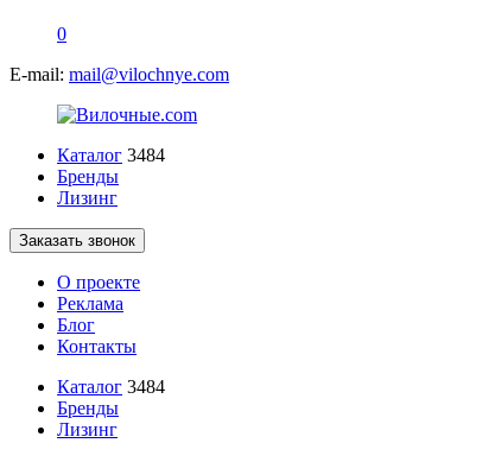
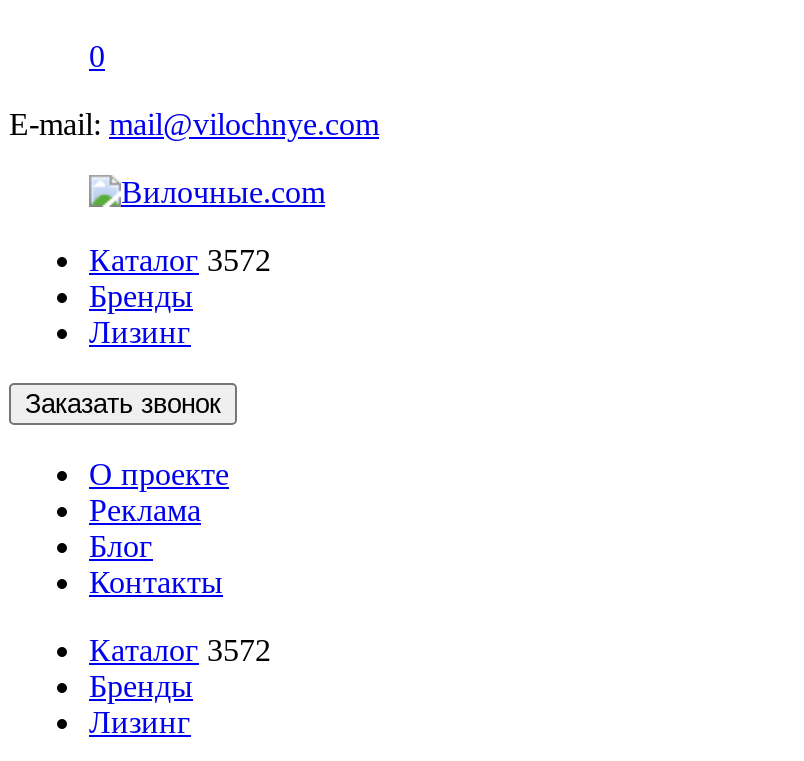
- Каталог 3484
+ Каталог 3572

- Каталог 3484
+ Каталог 3572
